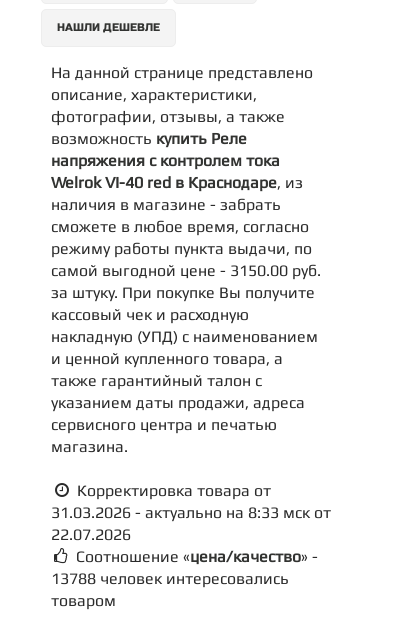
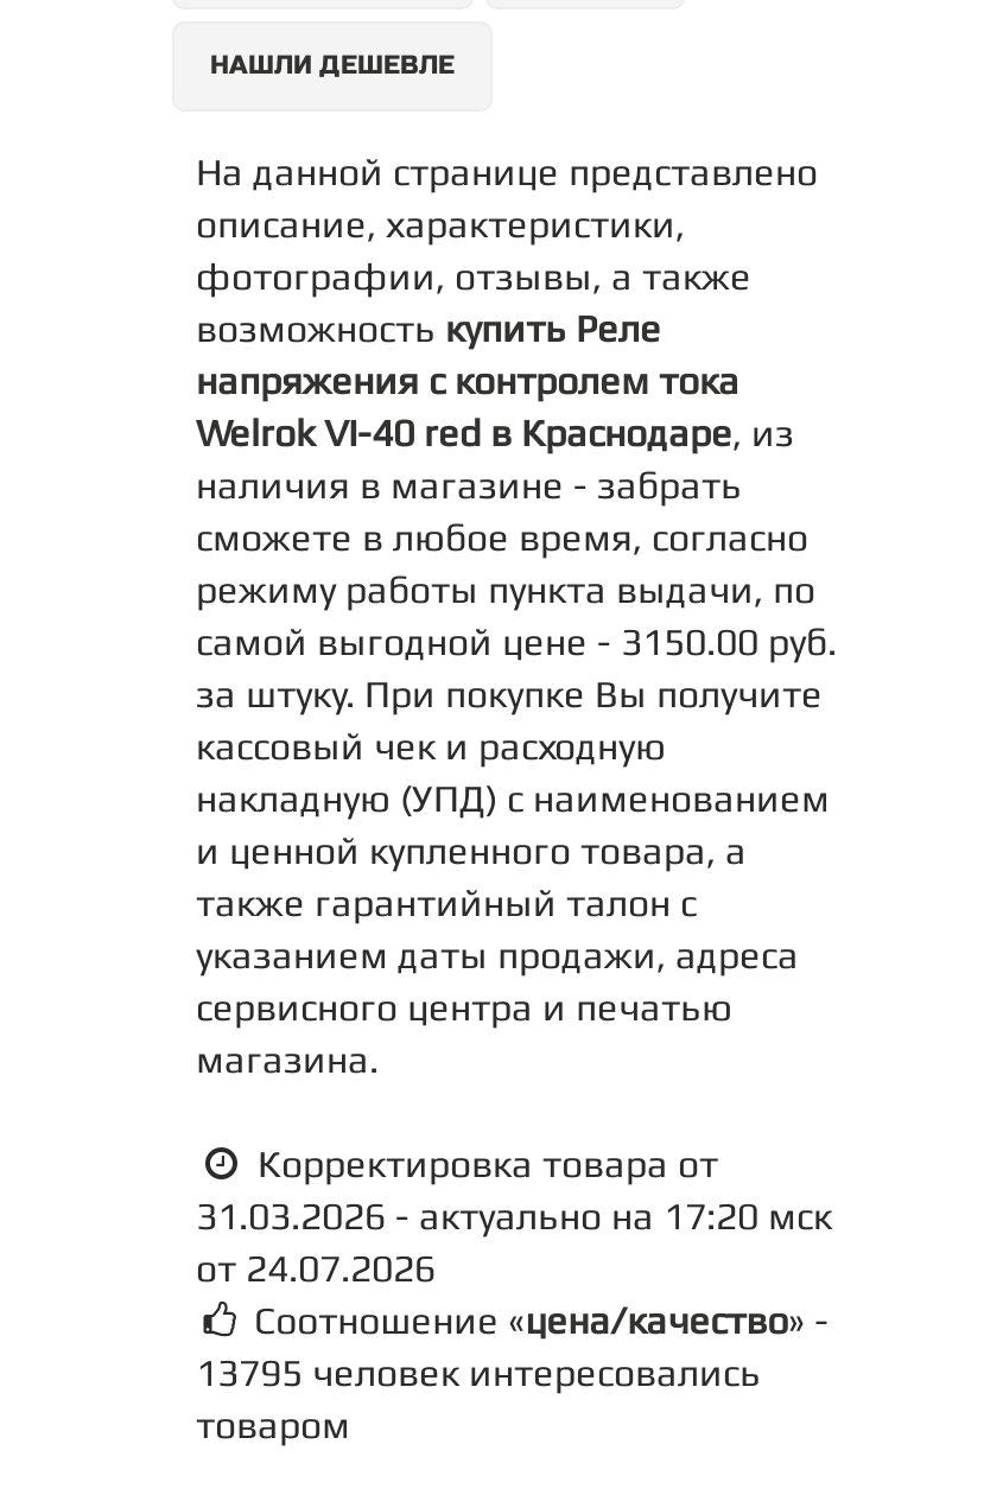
- 31.03.2026 - актуально на 8:33 мск от
- 22.07.2026
+ 31.03.2026 - актуально на 17:20 мск
+ от 24.07.2026

- 13788 человек интересовались
+ 13795 человек интересовались
